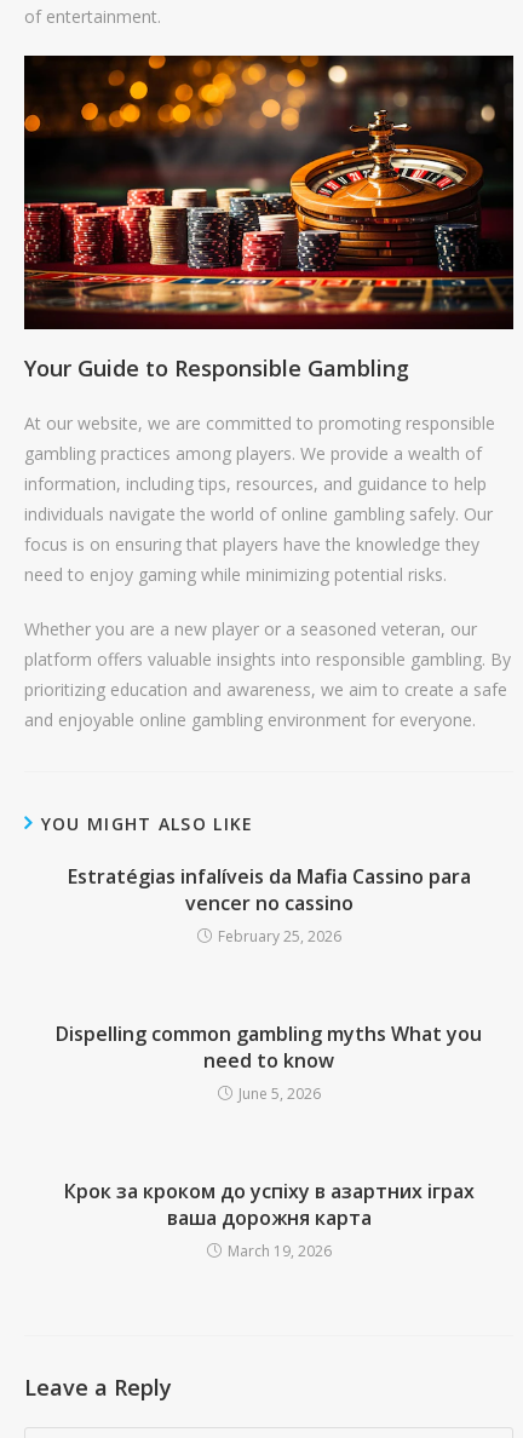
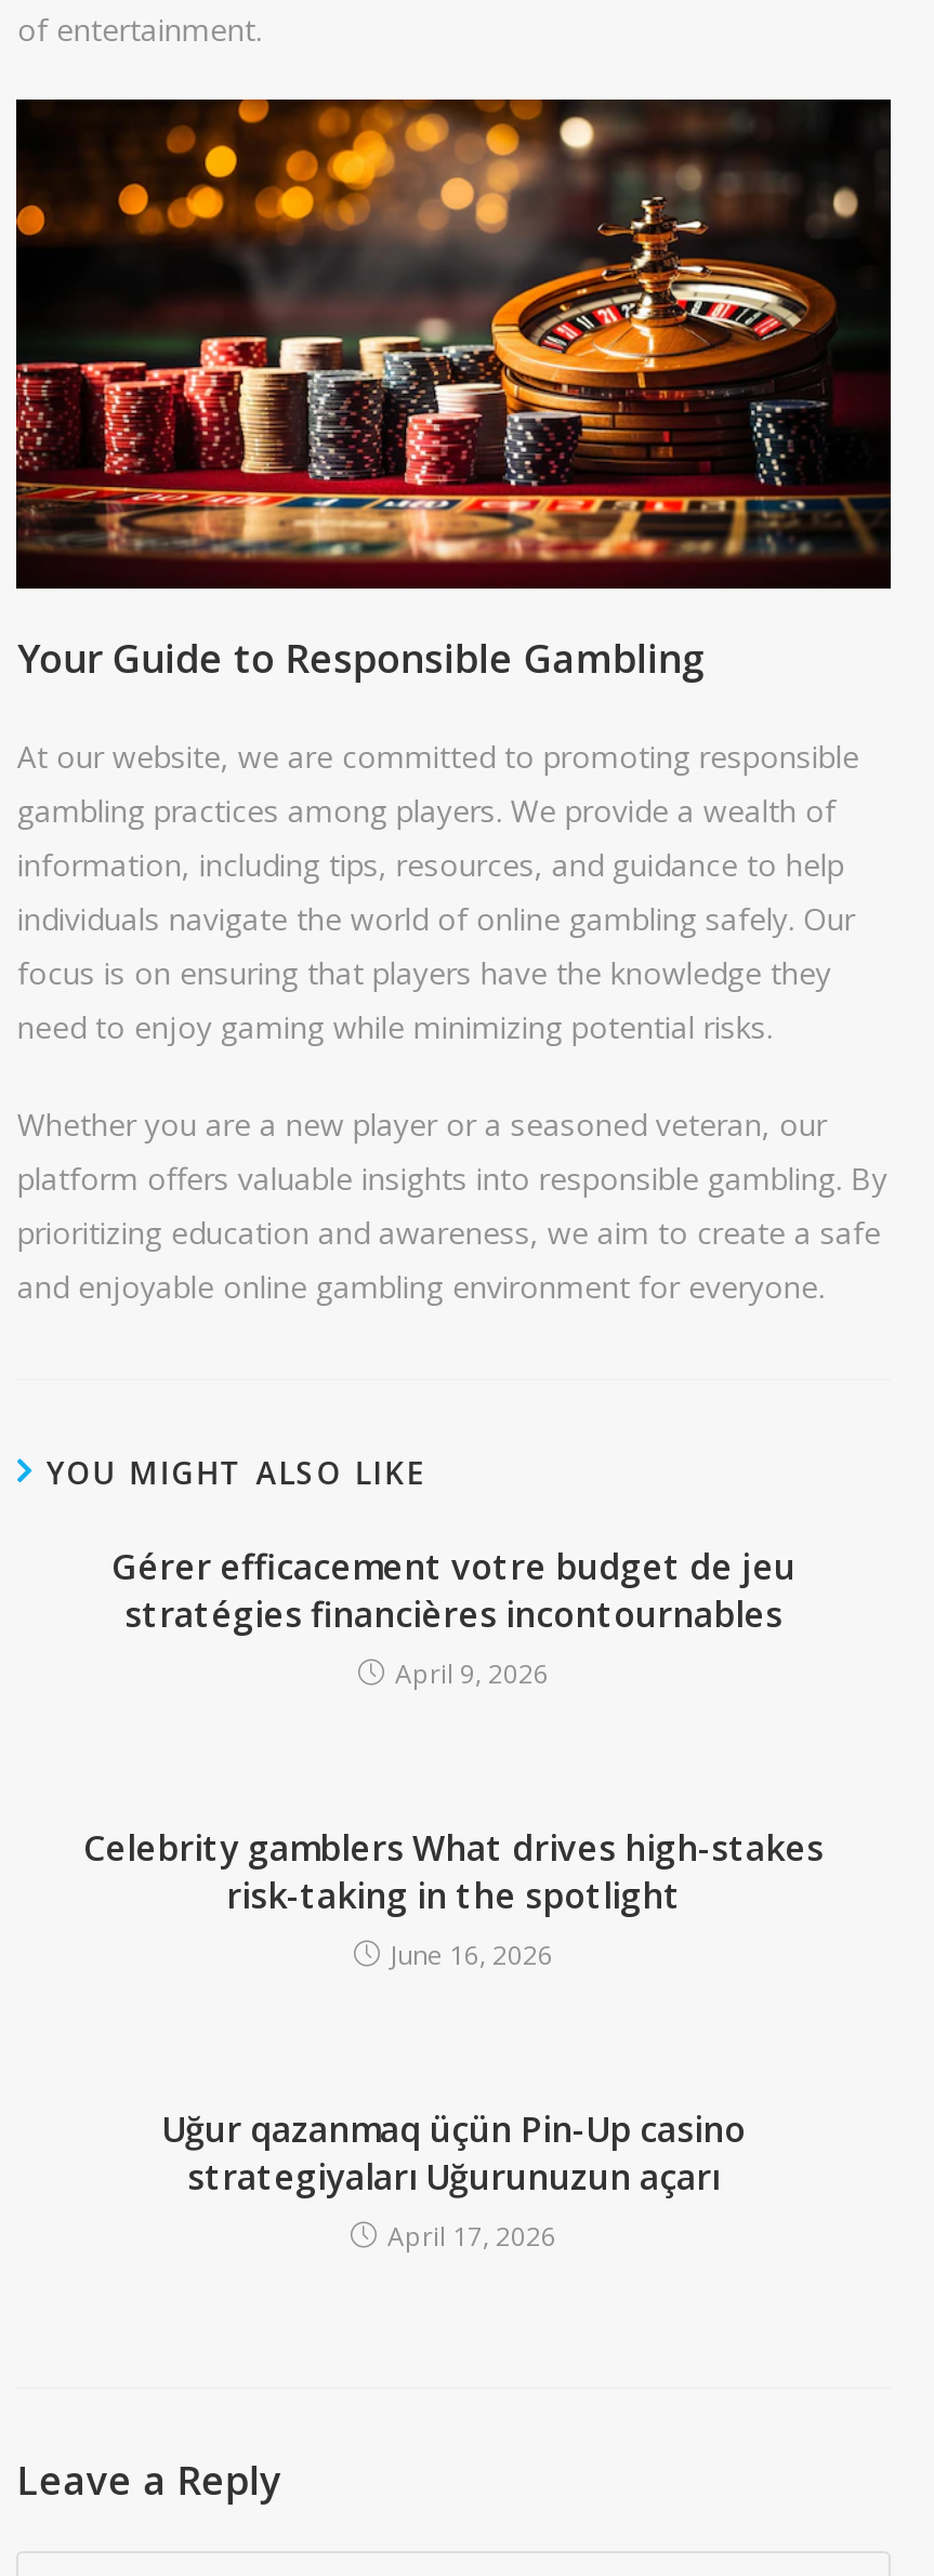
- Estratégias infalíveis da Mafia Cassino para
- vencer no cassino
- February 25, 2026
+ Gérer efficacement votre budget de jeu
+ stratégies financières incontournables
+ April 9, 2026

- Dispelling common gambling myths What you
- need to know
- June 5, 2026
+ Celebrity gamblers What drives high-stakes
+ risk-taking in the spotlight
+ June 16, 2026

- Крок за кроком до успіху в азартних іграх
- ваша дорожня карта
- March 19, 2026
+ Uğur qazanmaq üçün Pin-Up casino
+ strategiyaları Uğurunuzun açarı
+ April 17, 2026
